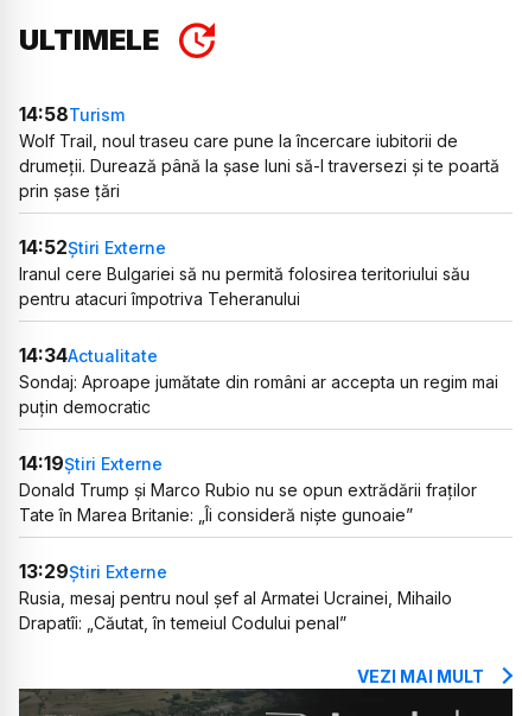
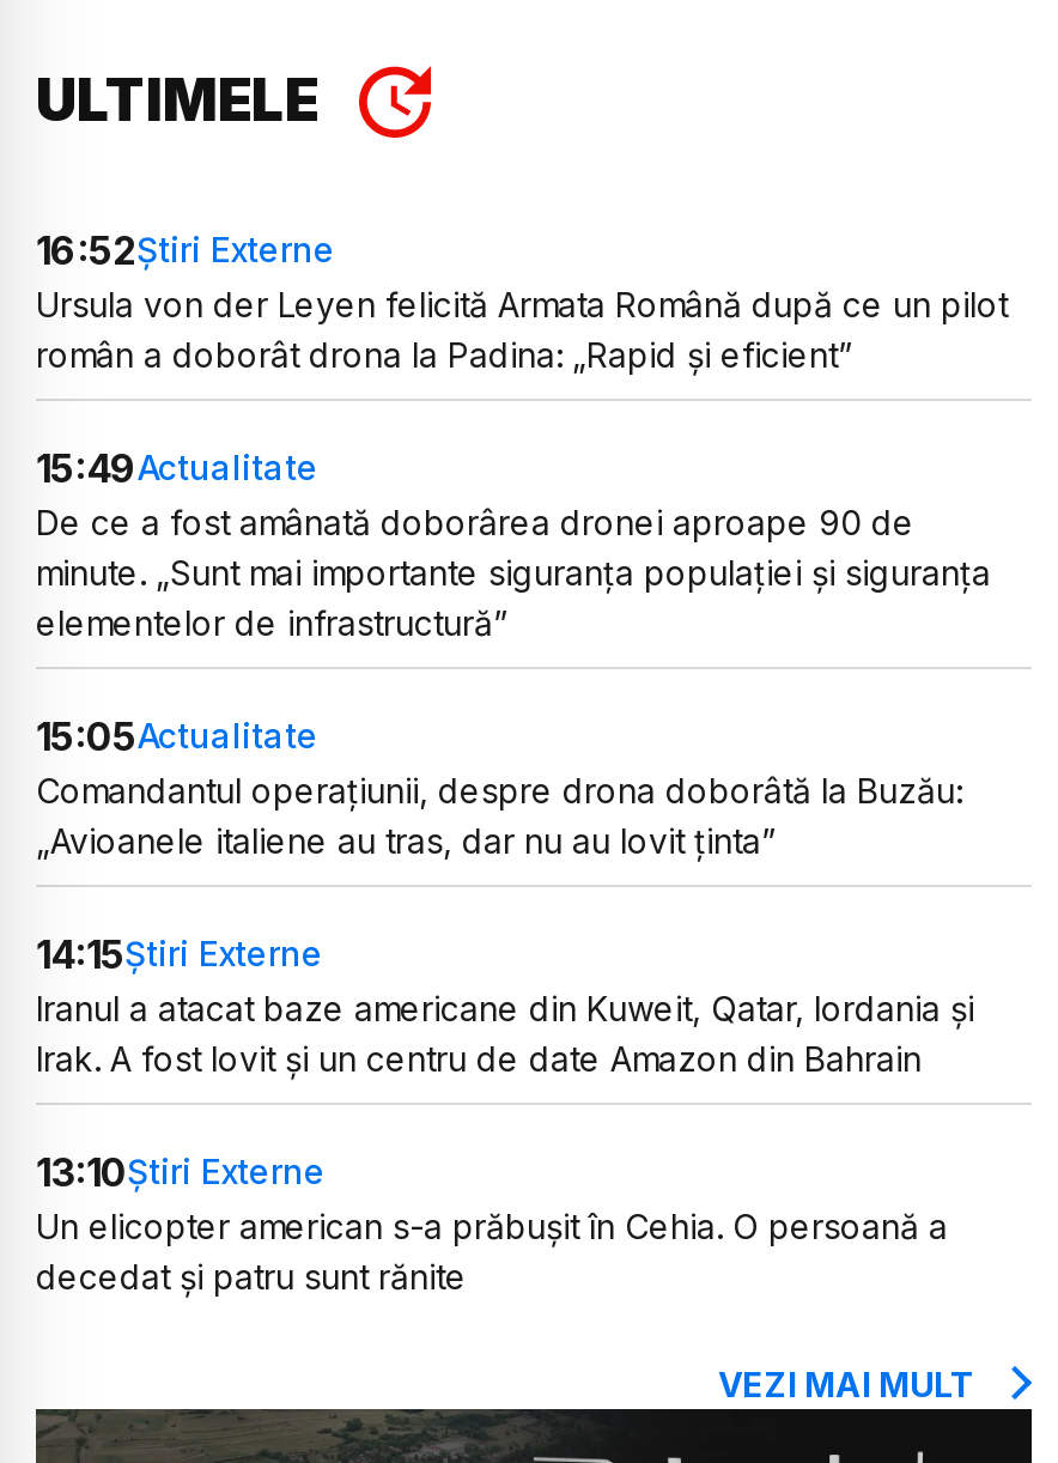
- 14:58Turism
- Wolf Trail, noul traseu care pune la încercare iubitorii de
- drumeții. Durează până la șase luni să-l traversezi și te poartă
- prin șase țări
+ 16:52Știri Externe
+ Ursula von der Leyen felicită Armata Română după ce un pilot
+ român a doborât drona la Padina: „Rapid și eficient”

- 14:52Știri Externe
- Iranul cere Bulgariei să nu permită folosirea teritoriului său
- pentru atacuri împotriva Teheranului
+ 15:49Actualitate
+ De ce a fost amânată doborârea dronei aproape 90 de
+ minute. „Sunt mai importante siguranţa populaţiei şi siguranţa
+ elementelor de infrastructură”

- 14:34Actualitate
- Sondaj: Aproape jumătate din români ar accepta un regim mai
- puțin democratic
+ 15:05Actualitate
+ Comandantul operațiunii, despre drona doborâtă la Buzău:
+ „Avioanele italiene au tras, dar nu au lovit ținta”

- 14:19Știri Externe
- Donald Trump și Marco Rubio nu se opun extrădării fraților
- Tate în Marea Britanie: „Îi consideră niște gunoaie”
+ 14:15Știri Externe
+ Iranul a atacat baze americane din Kuweit, Qatar, Iordania și
+ Irak. A fost lovit și un centru de date Amazon din Bahrain

- 13:29Știri Externe
- Rusia, mesaj pentru noul șef al Armatei Ucrainei, Mihailo
- Drapatîi: „Căutat, în temeiul Codului penal”
+ 13:10Știri Externe
+ Un elicopter american s-a prăbușit în Cehia. O persoană a
+ decedat și patru sunt rănite
